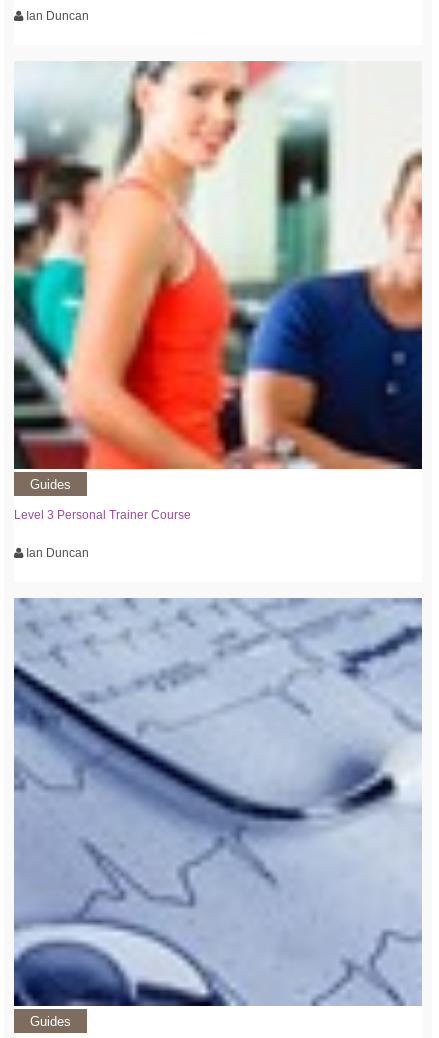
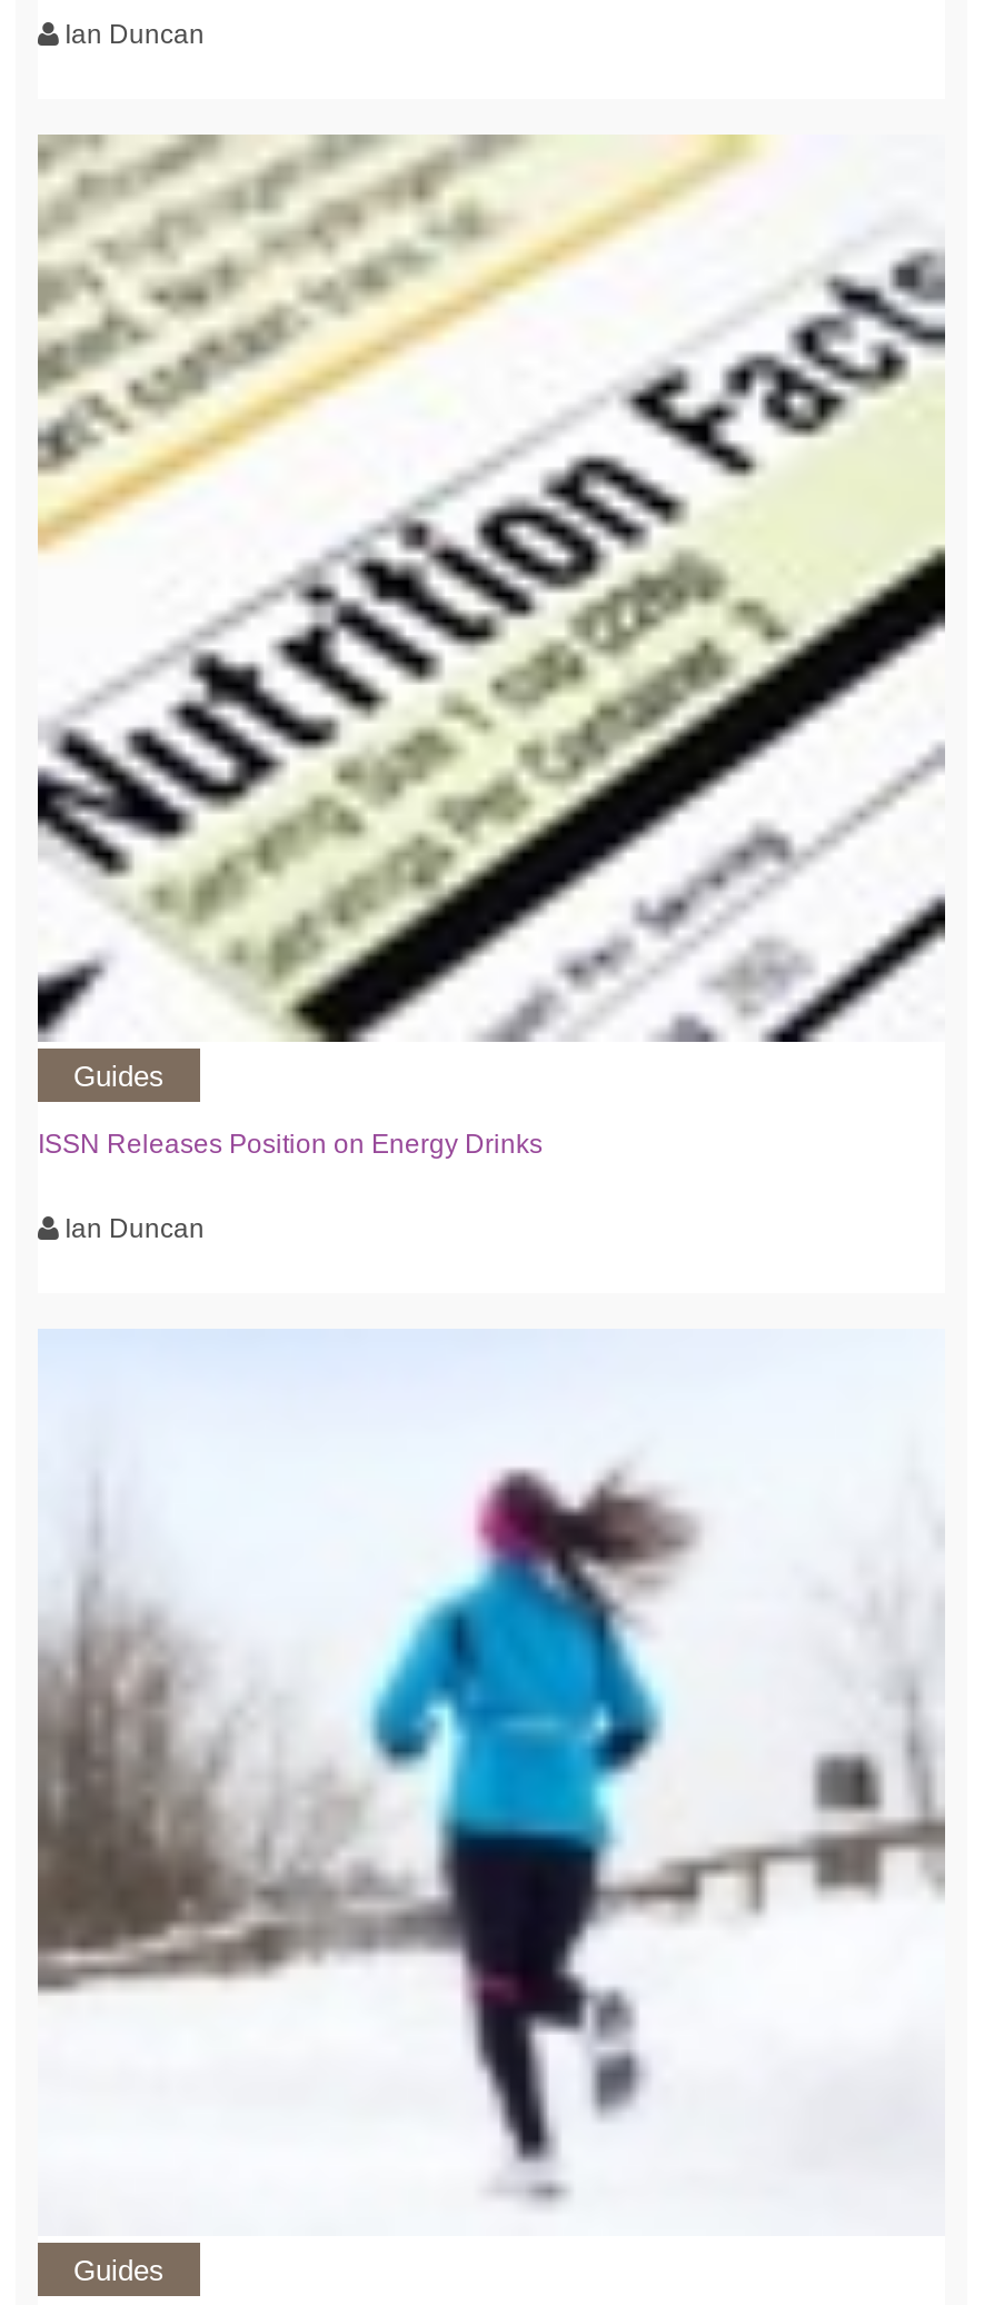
- [image]
- Level 3 Personal Trainer Course
+ [image]
+ ISSN Releases Position on Energy Drinks

- [image]
+ [image]
